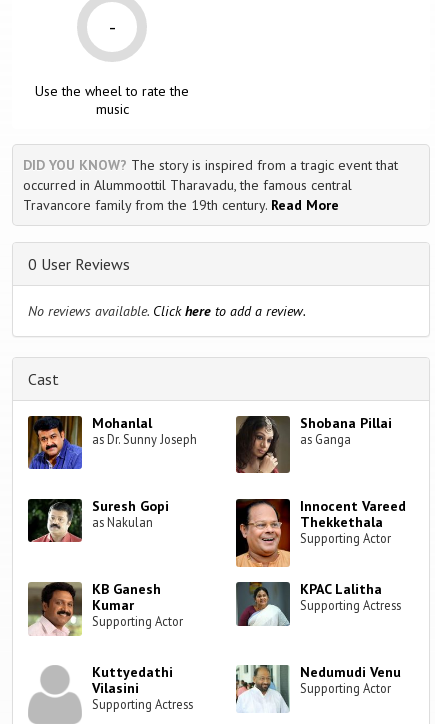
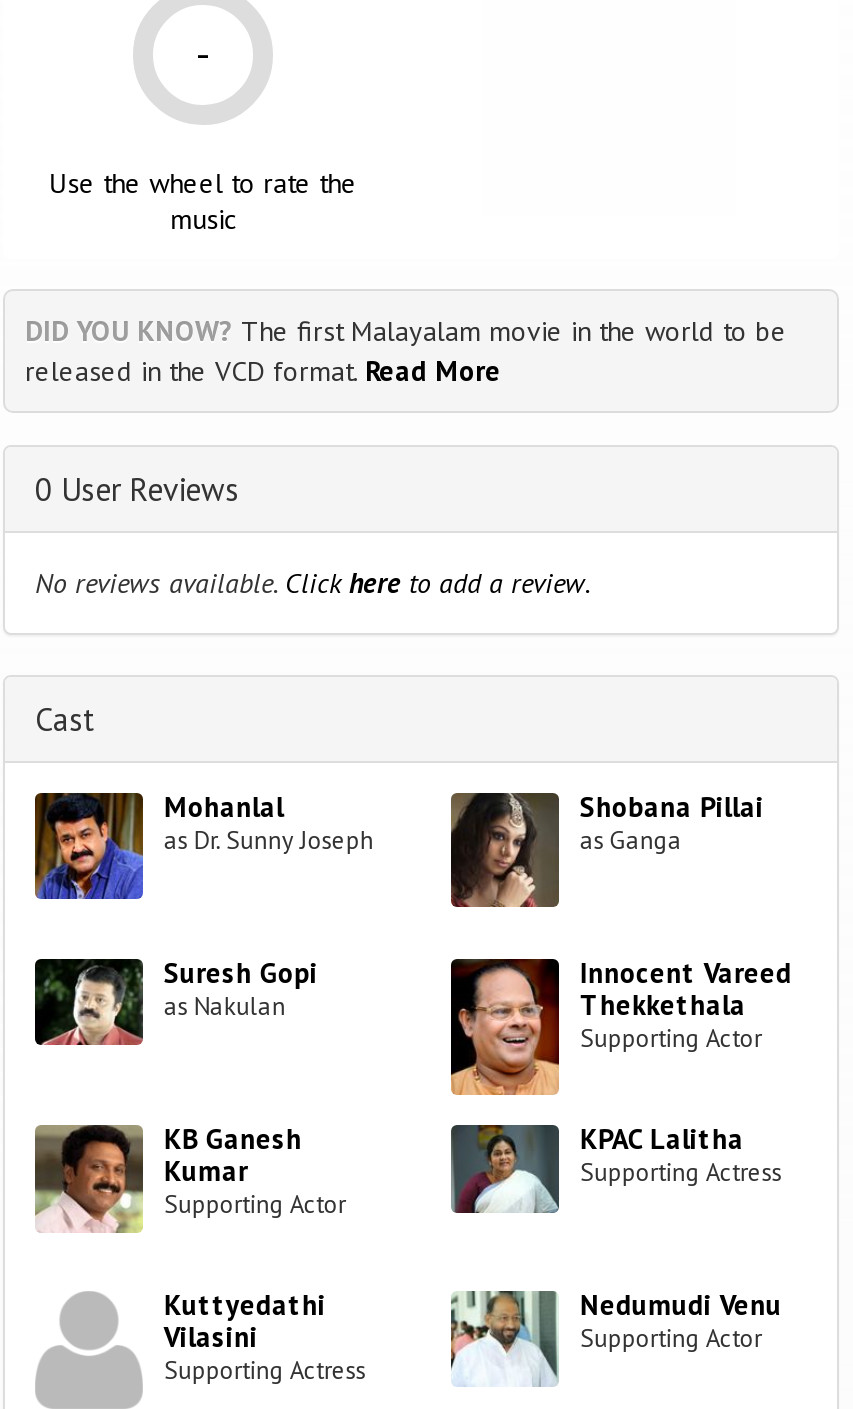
- DID YOU KNOW? The story is inspired from a tragic event that
- occurred in Alummoottil Tharavadu, the famous central
- Travancore family from the 19th century. Read More
+ DID YOU KNOW? The first Malayalam movie in the world to be
+ released in the VCD format. Read More
